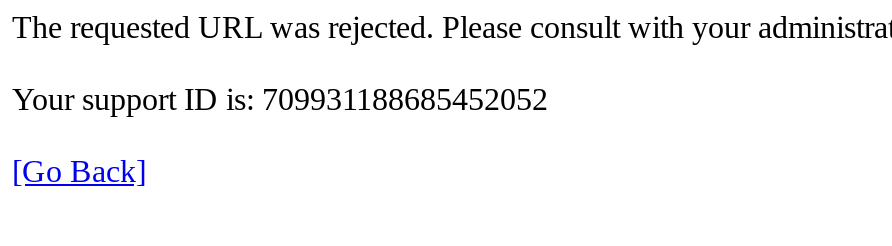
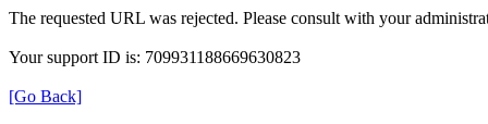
- Your support ID is: 709931188685452052
+ Your support ID is: 709931188669630823
